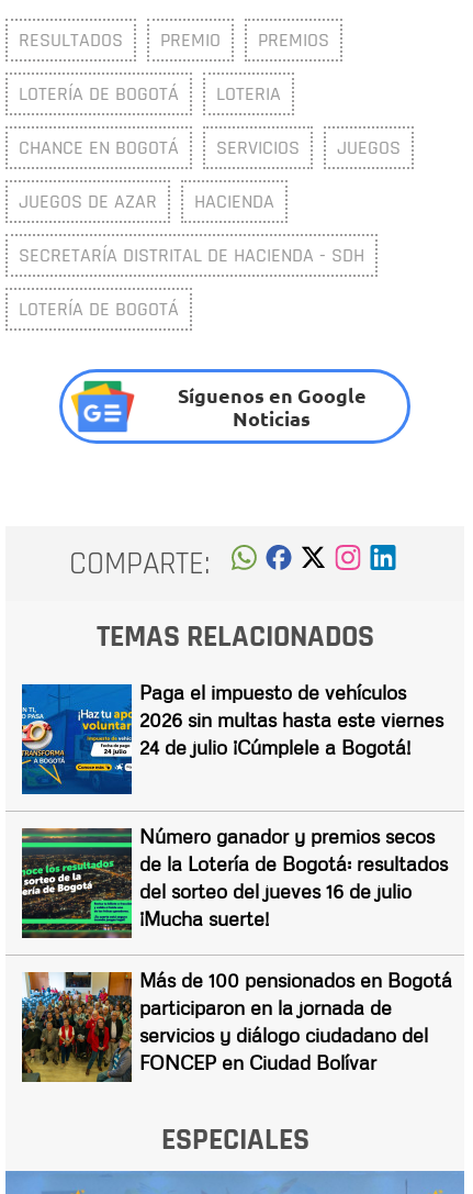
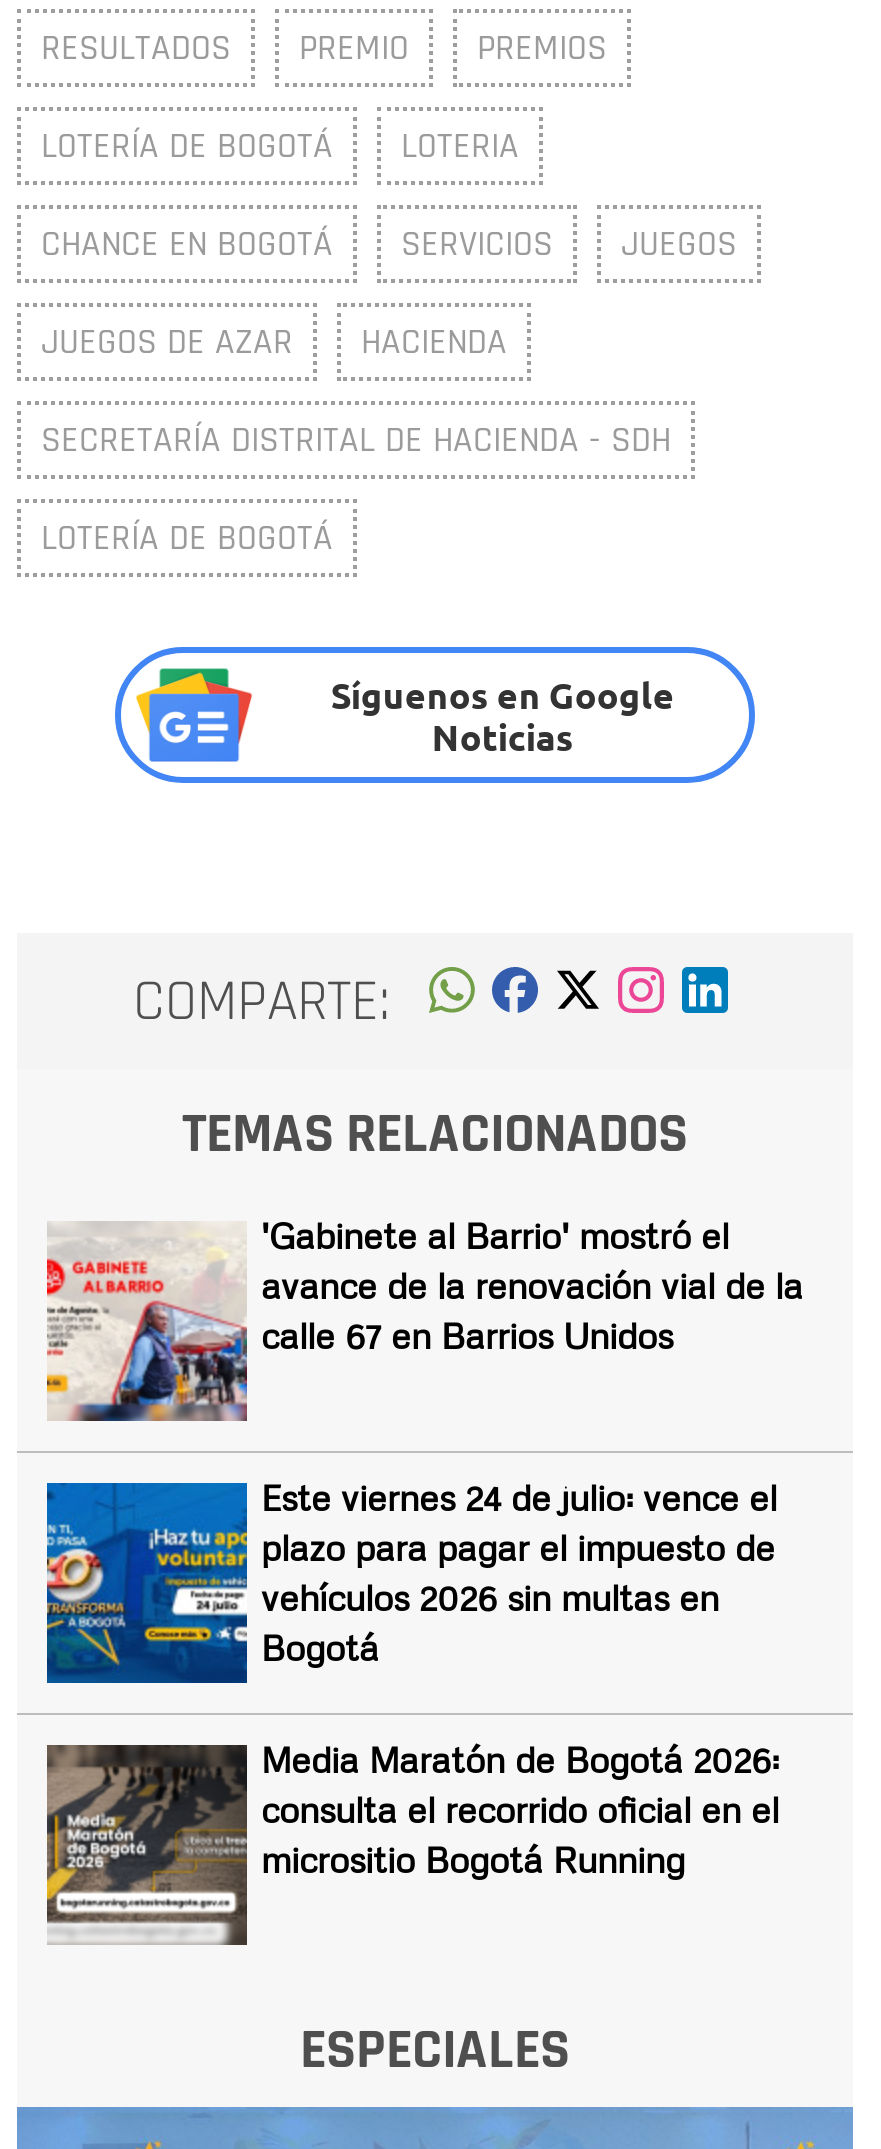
- [image]
- Paga el impuesto de vehículos
- 2026 sin multas hasta este viernes
- 24 de julio ¡Cúmplele a Bogotá!
+ [image]
+ 'Gabinete al Barrio' mostró el
+ avance de la renovación vial de la
+ calle 67 en Barrios Unidos

- [image]
- Número ganador y premios secos
- de la Lotería de Bogotá: resultados
- del sorteo del jueves 16 de julio
- ¡Mucha suerte!
+ [image]
+ Este viernes 24 de julio: vence el
+ plazo para pagar el impuesto de
+ vehículos 2026 sin multas en
+ Bogotá

- [image]
- Más de 100 pensionados en Bogotá
- participaron en la jornada de
- servicios y diálogo ciudadano del
- FONCEP en Ciudad Bolívar
+ [image]
+ Media Maratón de Bogotá 2026:
+ consulta el recorrido oficial en el
+ micrositio Bogotá Running
